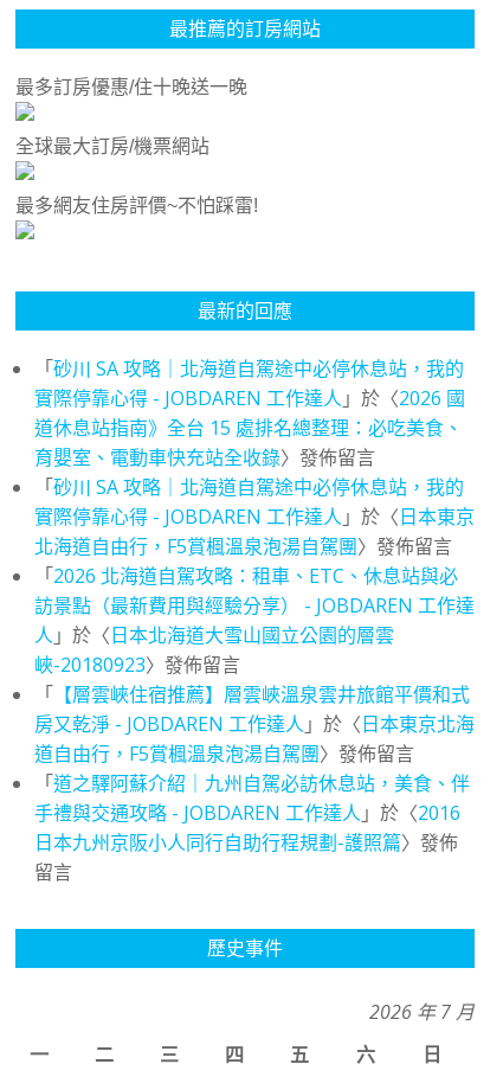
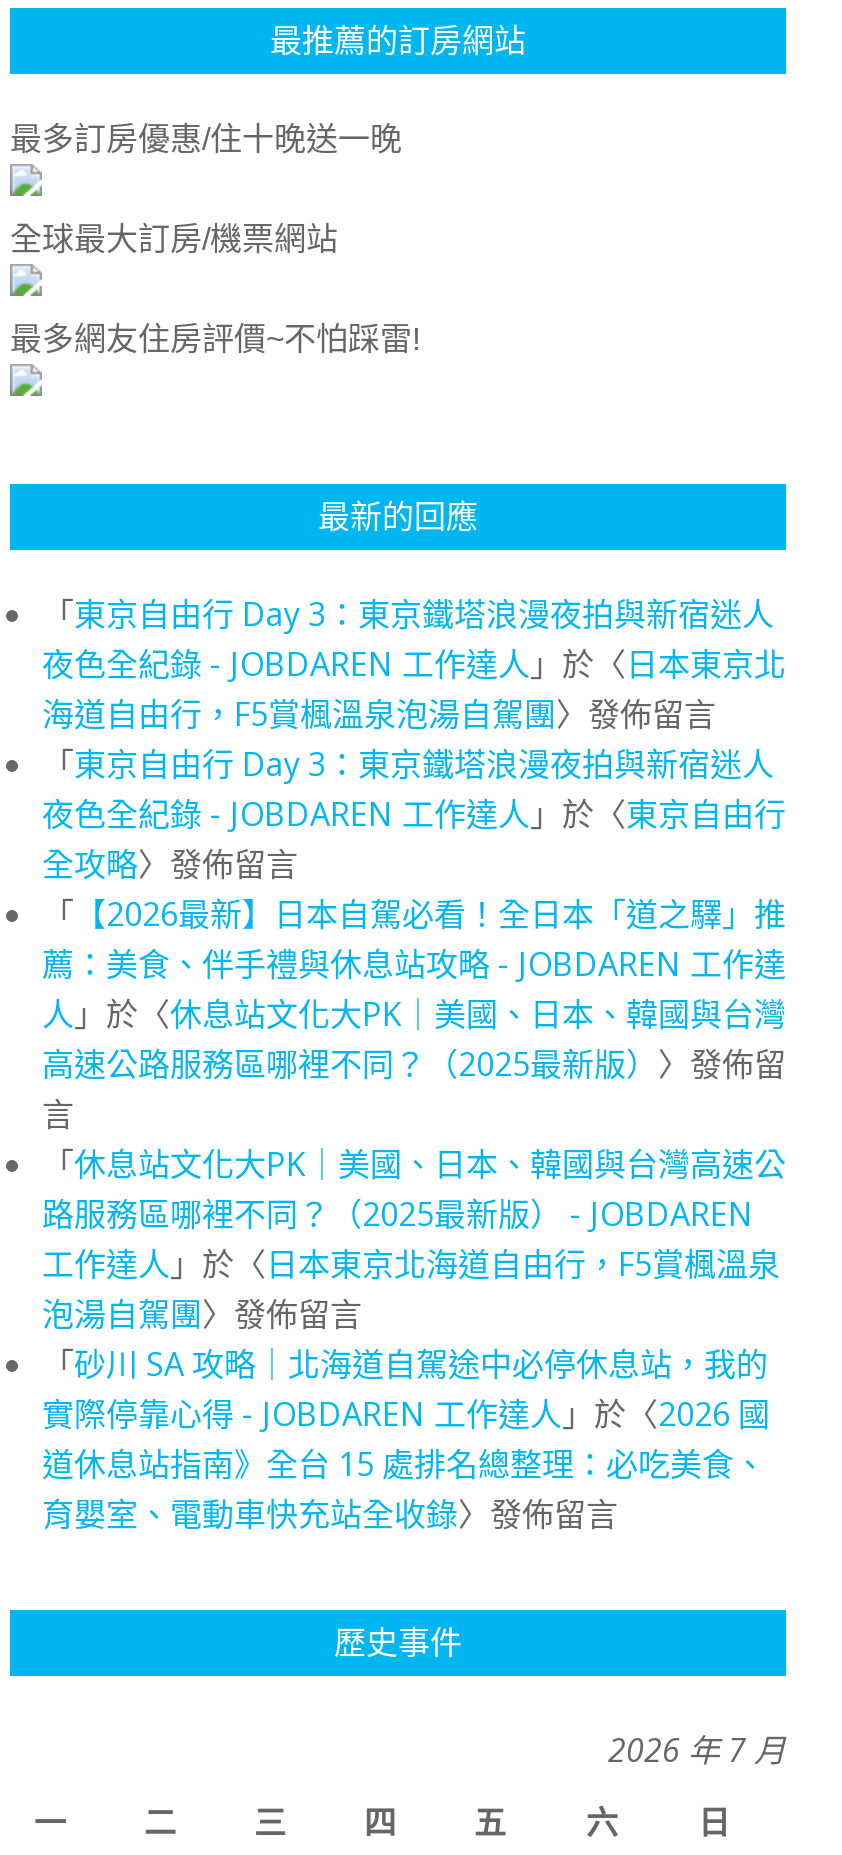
+ 「東京自由行 Day 3：東京鐵塔浪漫夜拍與新宿迷人
+ 夜色全紀錄 - JOBDAREN 工作達人」於〈日本東京北
+ 海道自由行，F5賞楓溫泉泡湯自駕團〉發佈留言
+ 「東京自由行 Day 3：東京鐵塔浪漫夜拍與新宿迷人
+ 夜色全紀錄 - JOBDAREN 工作達人」於〈東京自由行
+ 全攻略〉發佈留言
+ 「【2026最新】日本自駕必看！全日本「道之驛」推
+ 薦：美食、伴手禮與休息站攻略 - JOBDAREN 工作達
+ 人」於〈休息站文化大PK｜美國、日本、韓國與台灣
+ 高速公路服務區哪裡不同？（2025最新版）〉發佈留
+ 言
+ 「休息站文化大PK｜美國、日本、韓國與台灣高速公
+ 路服務區哪裡不同？（2025最新版） - JOBDAREN
+ 工作達人」於〈日本東京北海道自由行，F5賞楓溫泉
+ 泡湯自駕團〉發佈留言

moved down: 「砂川 SA 攻略｜北海道自駕途中必停休息站，我的 | 實際停靠心得 - JOBDAREN 工作達人」於〈2026 國 | 道休息站指南》全台 15 處排名總整理：必吃美食、 | 育嬰室、電動車快充站全收錄〉發佈留言

- 「砂川 SA 攻略｜北海道自駕途中必停休息站，我的
- 實際停靠心得 - JOBDAREN 工作達人」於〈日本東京
- 北海道自由行，F5賞楓溫泉泡湯自駕團〉發佈留言
- 「2026 北海道自駕攻略：租車、ETC、休息站與必
- 訪景點（最新費用與經驗分享） - JOBDAREN 工作達
- 人」於〈日本北海道大雪山國立公園的層雲
- 峽-20180923〉發佈留言
- 「【層雲峽住宿推薦】層雲峽溫泉雲井旅館平價和式
- 房又乾淨 - JOBDAREN 工作達人」於〈日本東京北海
- 道自由行，F5賞楓溫泉泡湯自駕團〉發佈留言
- 「道之驛阿蘇介紹｜九州自駕必訪休息站，美食、伴
- 手禮與交通攻略 - JOBDAREN 工作達人」於〈2016
- 日本九州京阪小人同行自助行程規劃-護照篇〉發佈
- 留言
